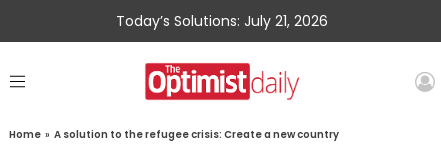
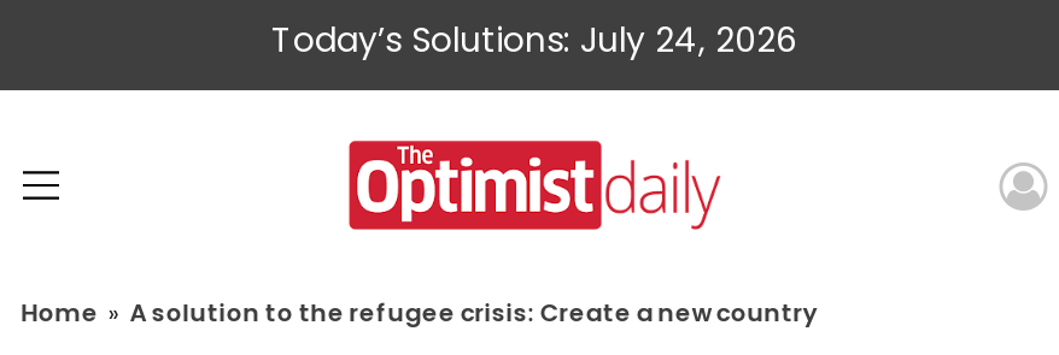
- Today’s Solutions: July 21, 2026
+ Today’s Solutions: July 24, 2026
